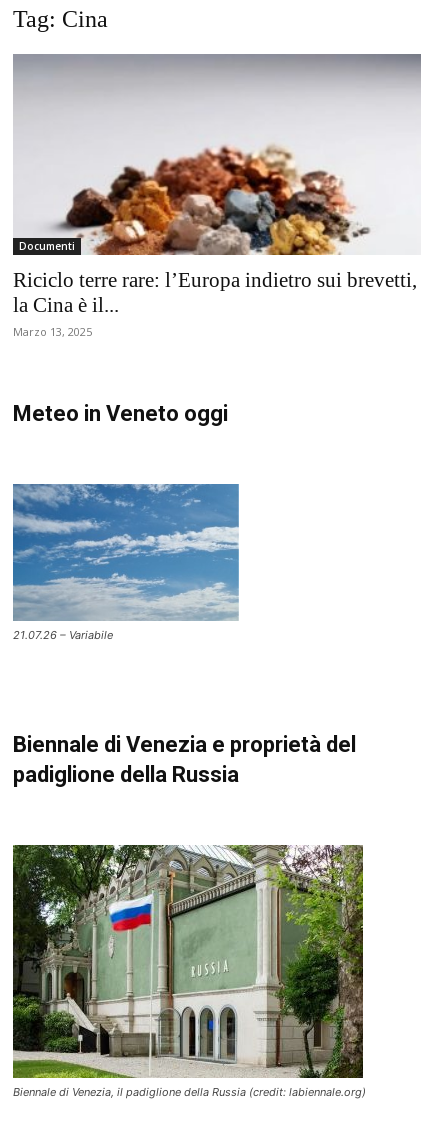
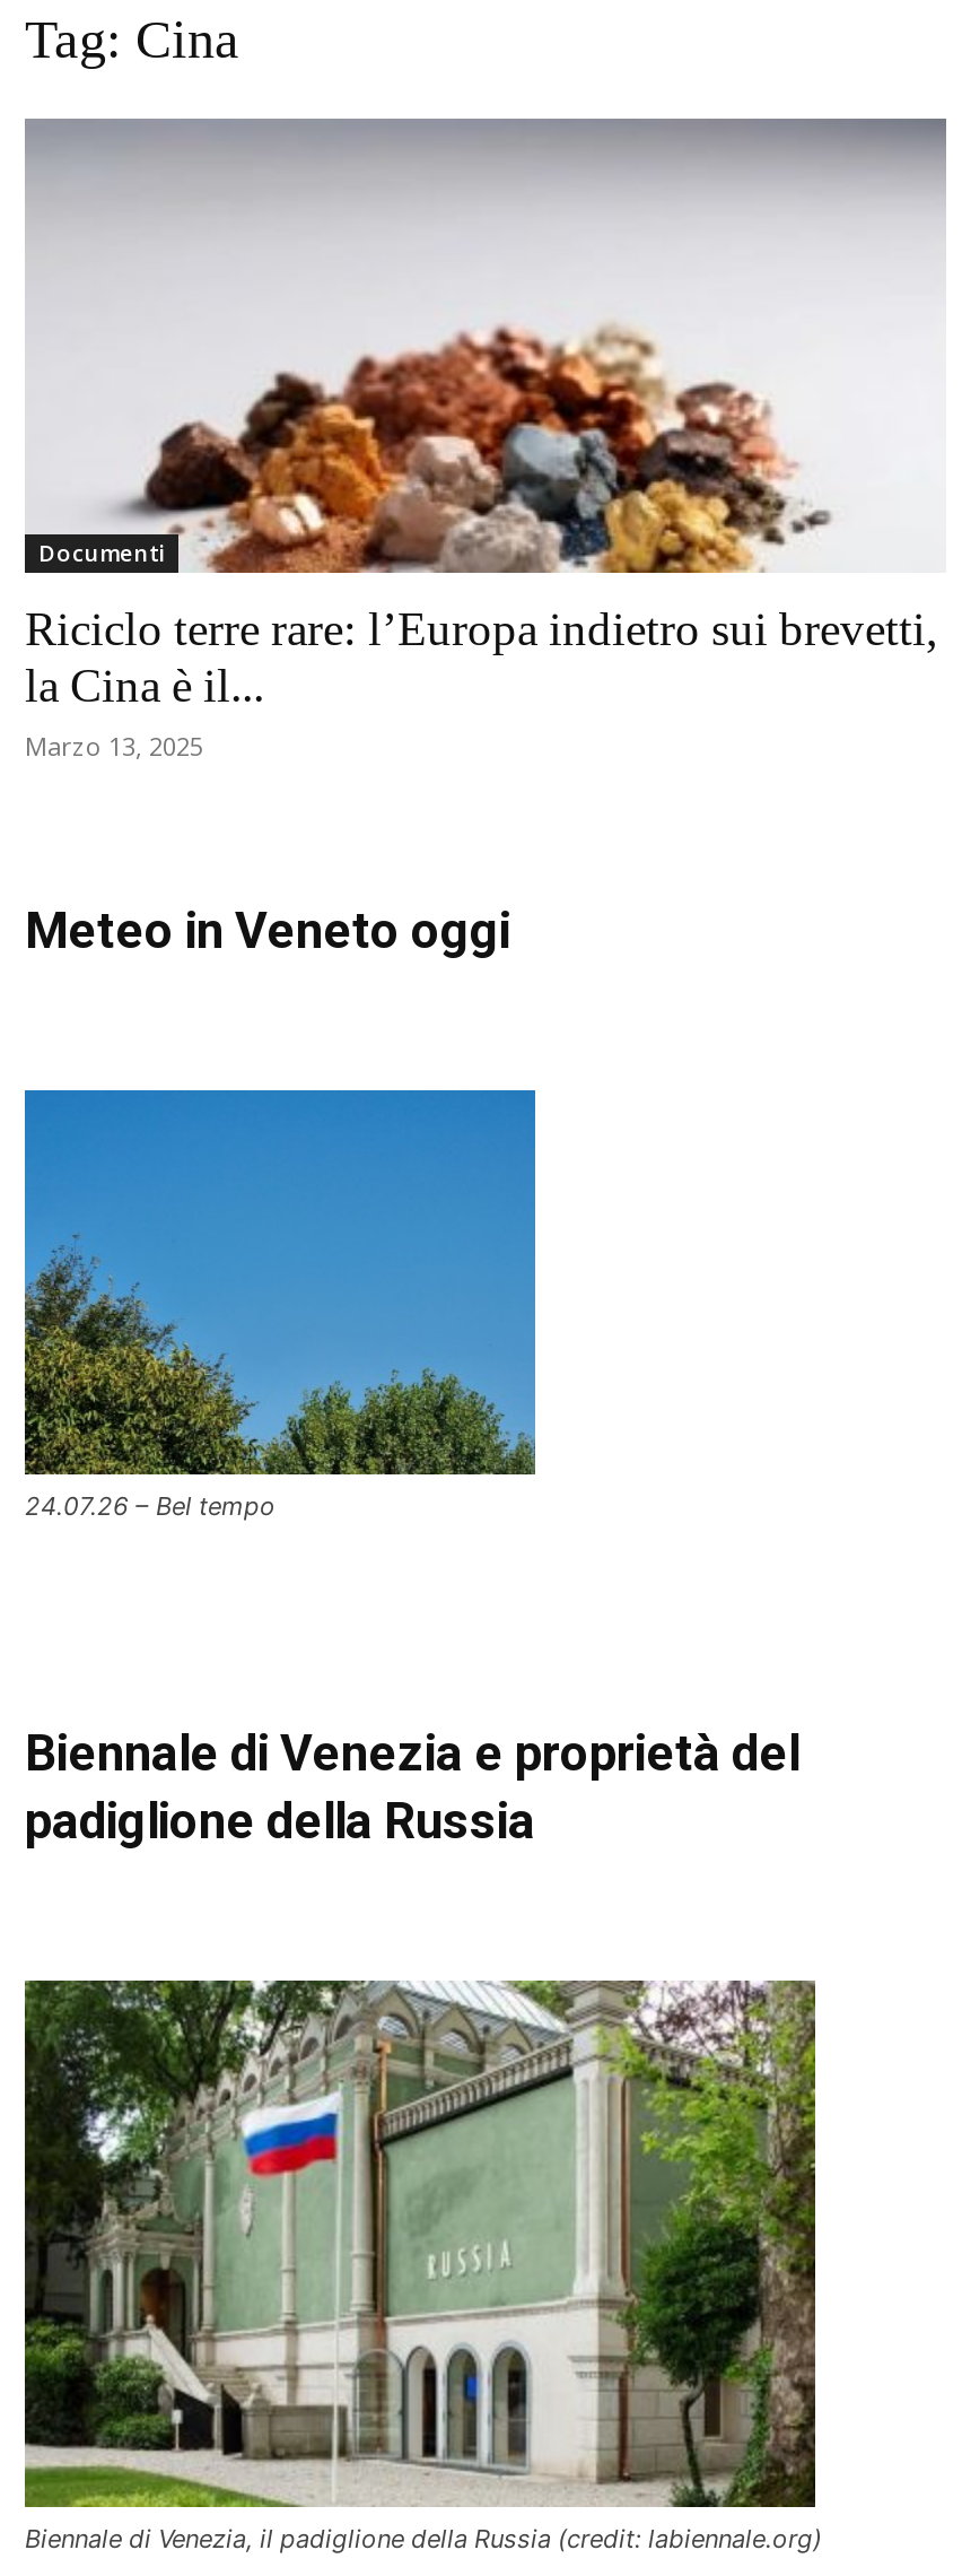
- [image]
- 21.07.26 – Variabile
+ [image]
+ 24.07.26 – Bel tempo
